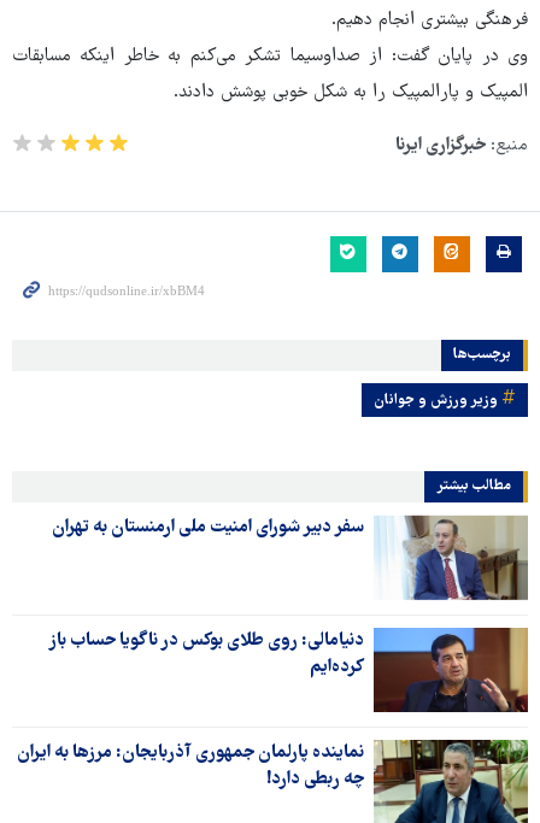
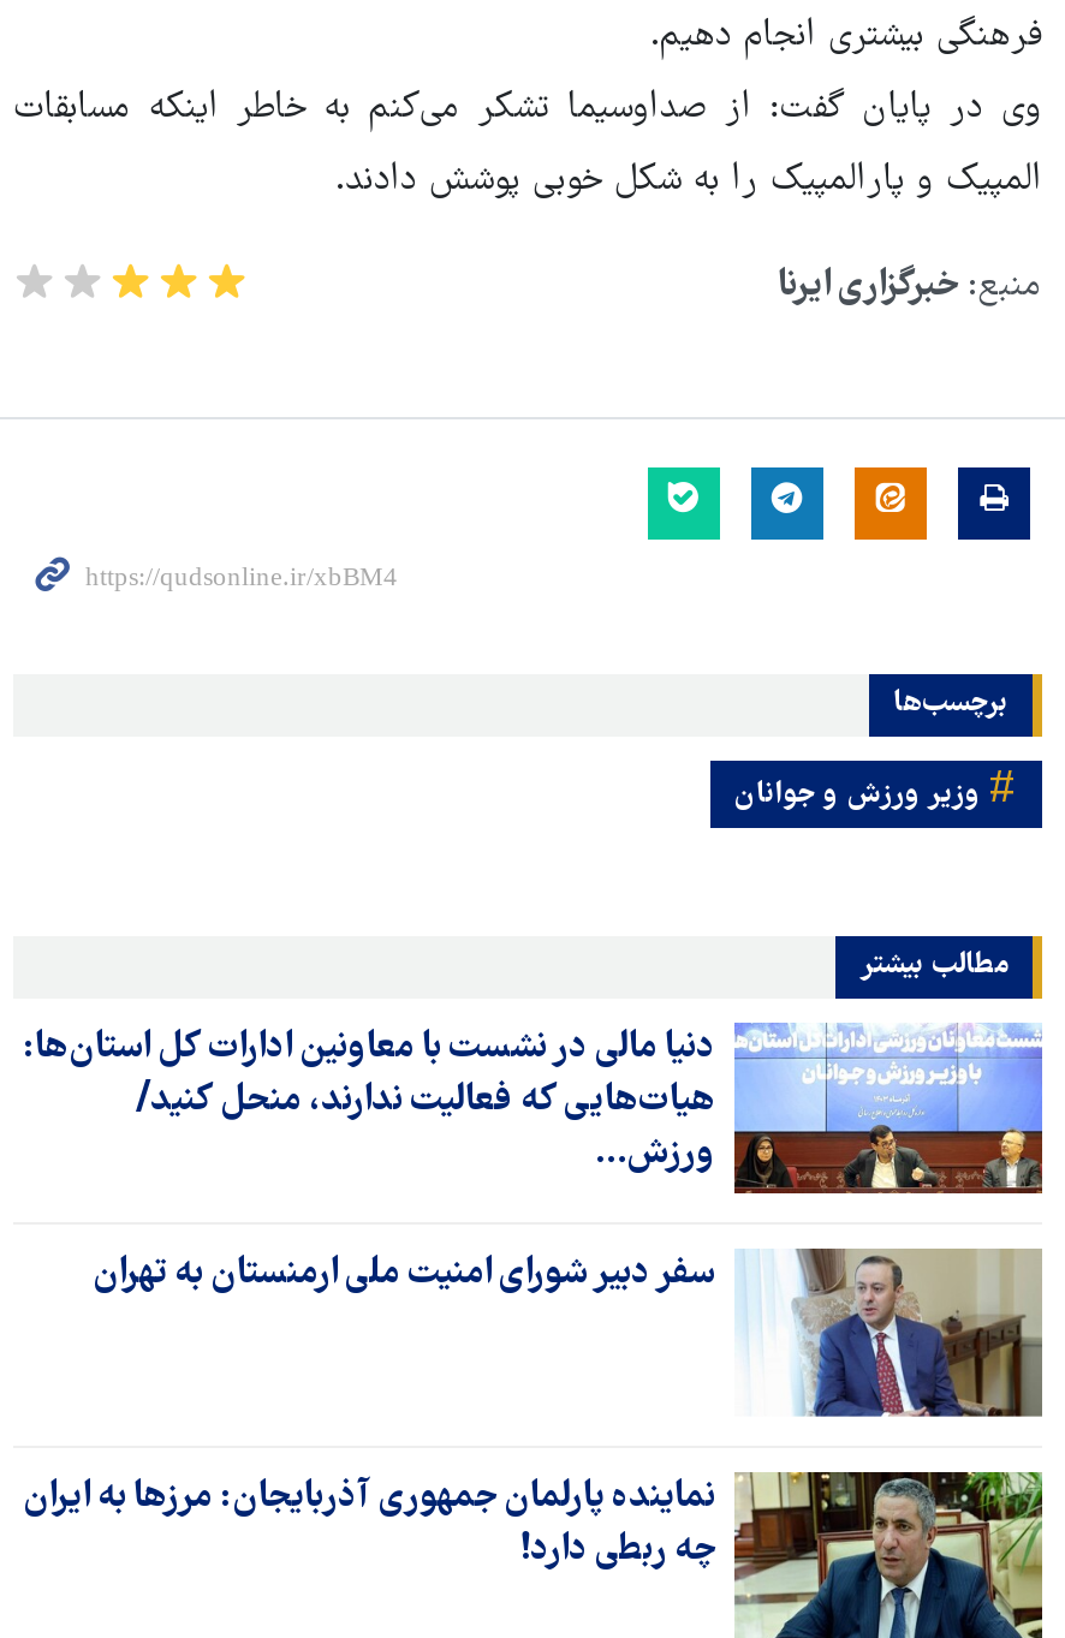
+ [image]
+ دنیا مالی در نشست با معاونین ادارات کل استان‌ها:
+ هیات‌هایی که فعالیت ندارند، منحل کنید/
+ ورزش…

moved down: [image] | سفر دبیر شورای امنیت ملی ارمنستان به تهران

- [image]
- دنیامالی: روی طلای بوکس در ناگویا حساب باز
- کرده‌ایم
